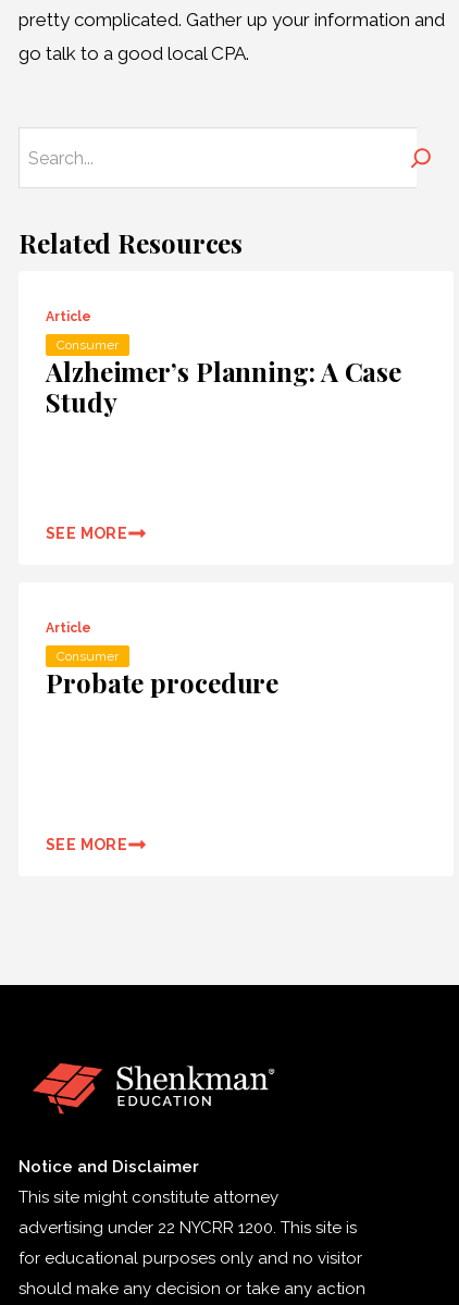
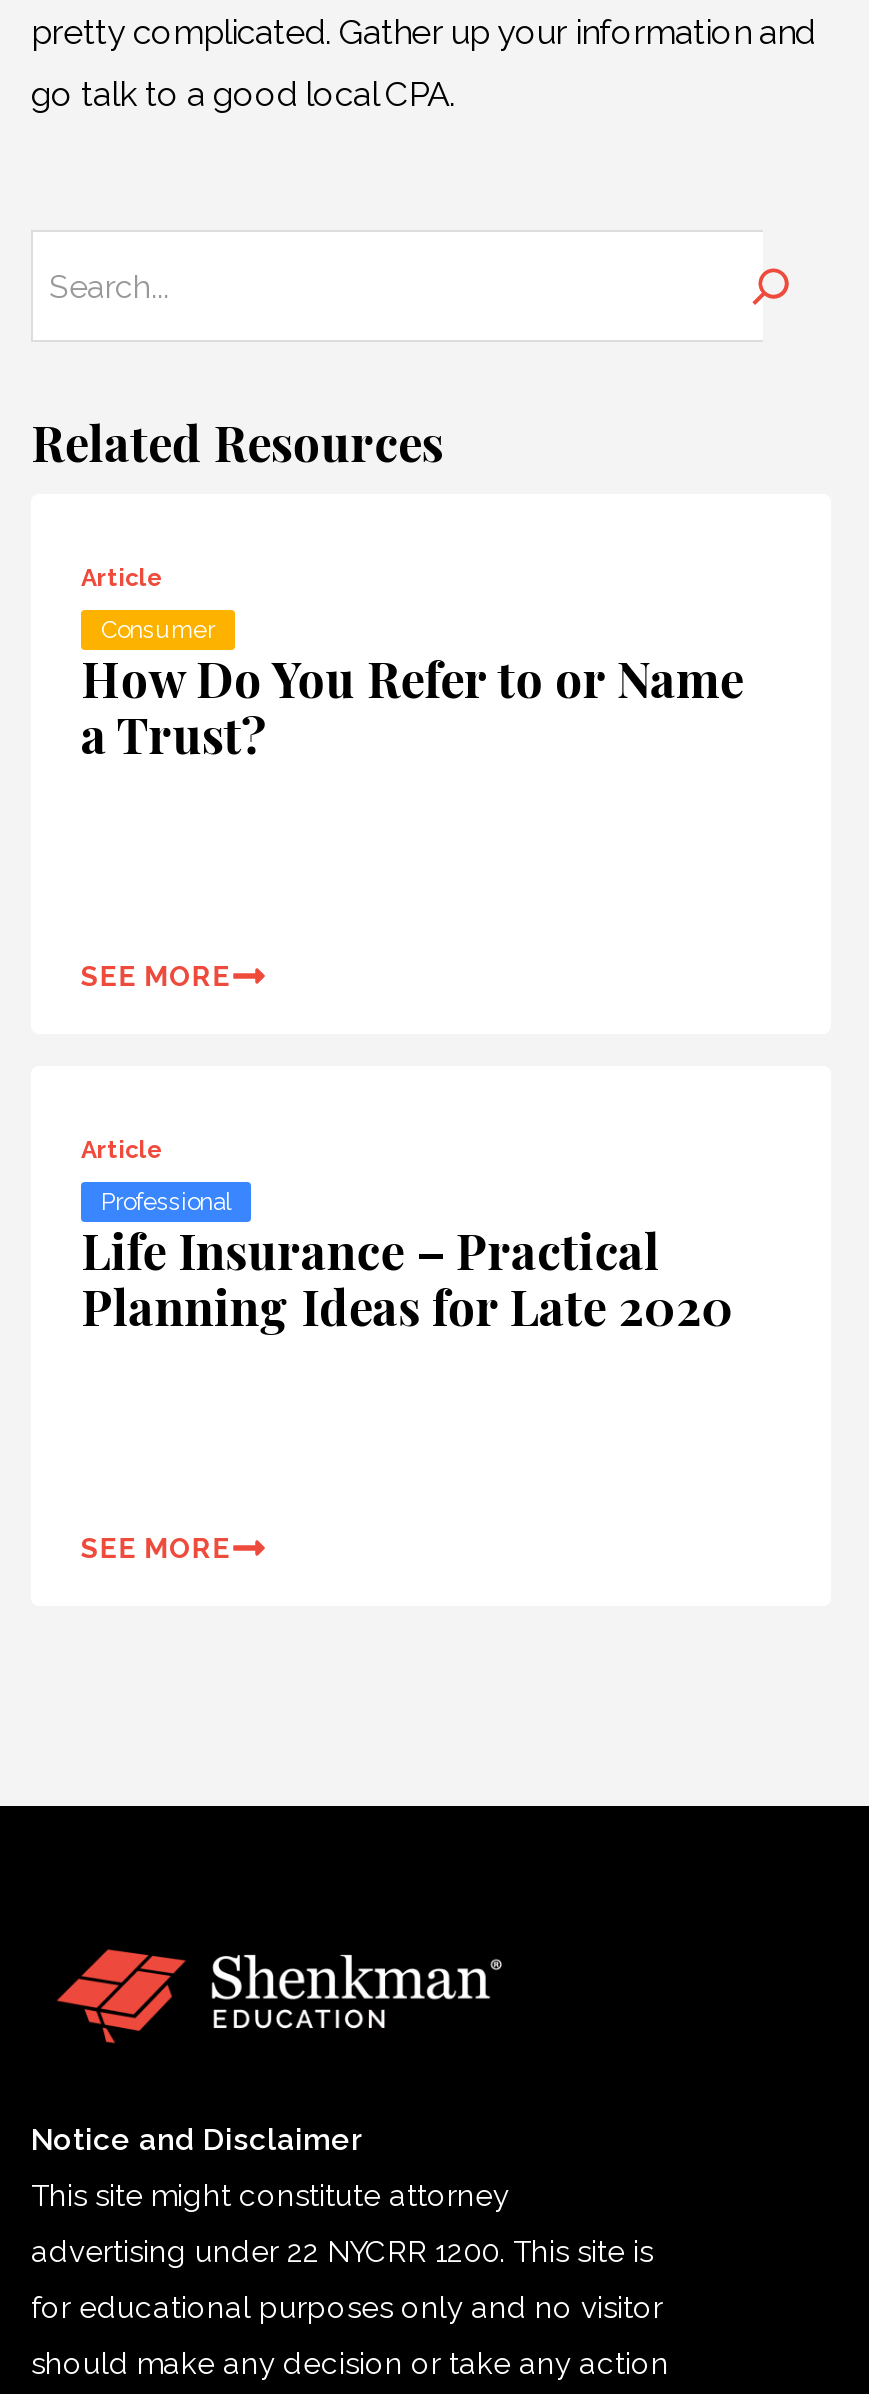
- Alzheimer’s Planning: A Case
- Study
+ How Do You Refer to or Name
+ a Trust?

- Consumer
- Probate procedure
+ Professional
+ Life Insurance – Practical
+ Planning Ideas for Late 2020
